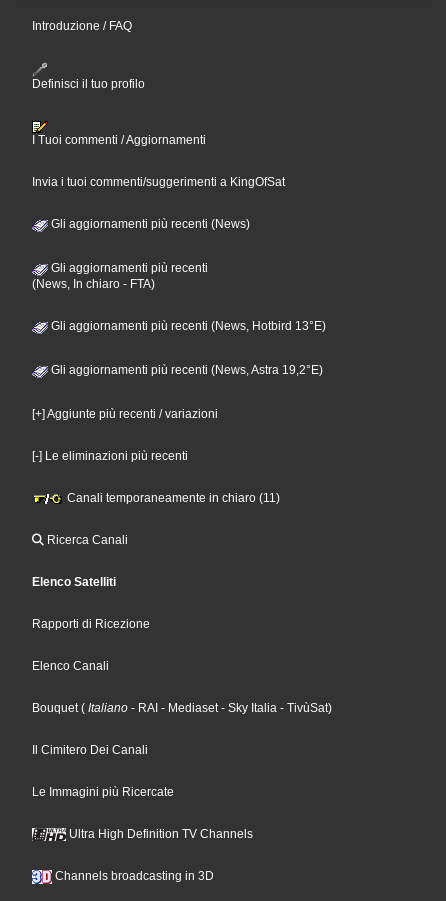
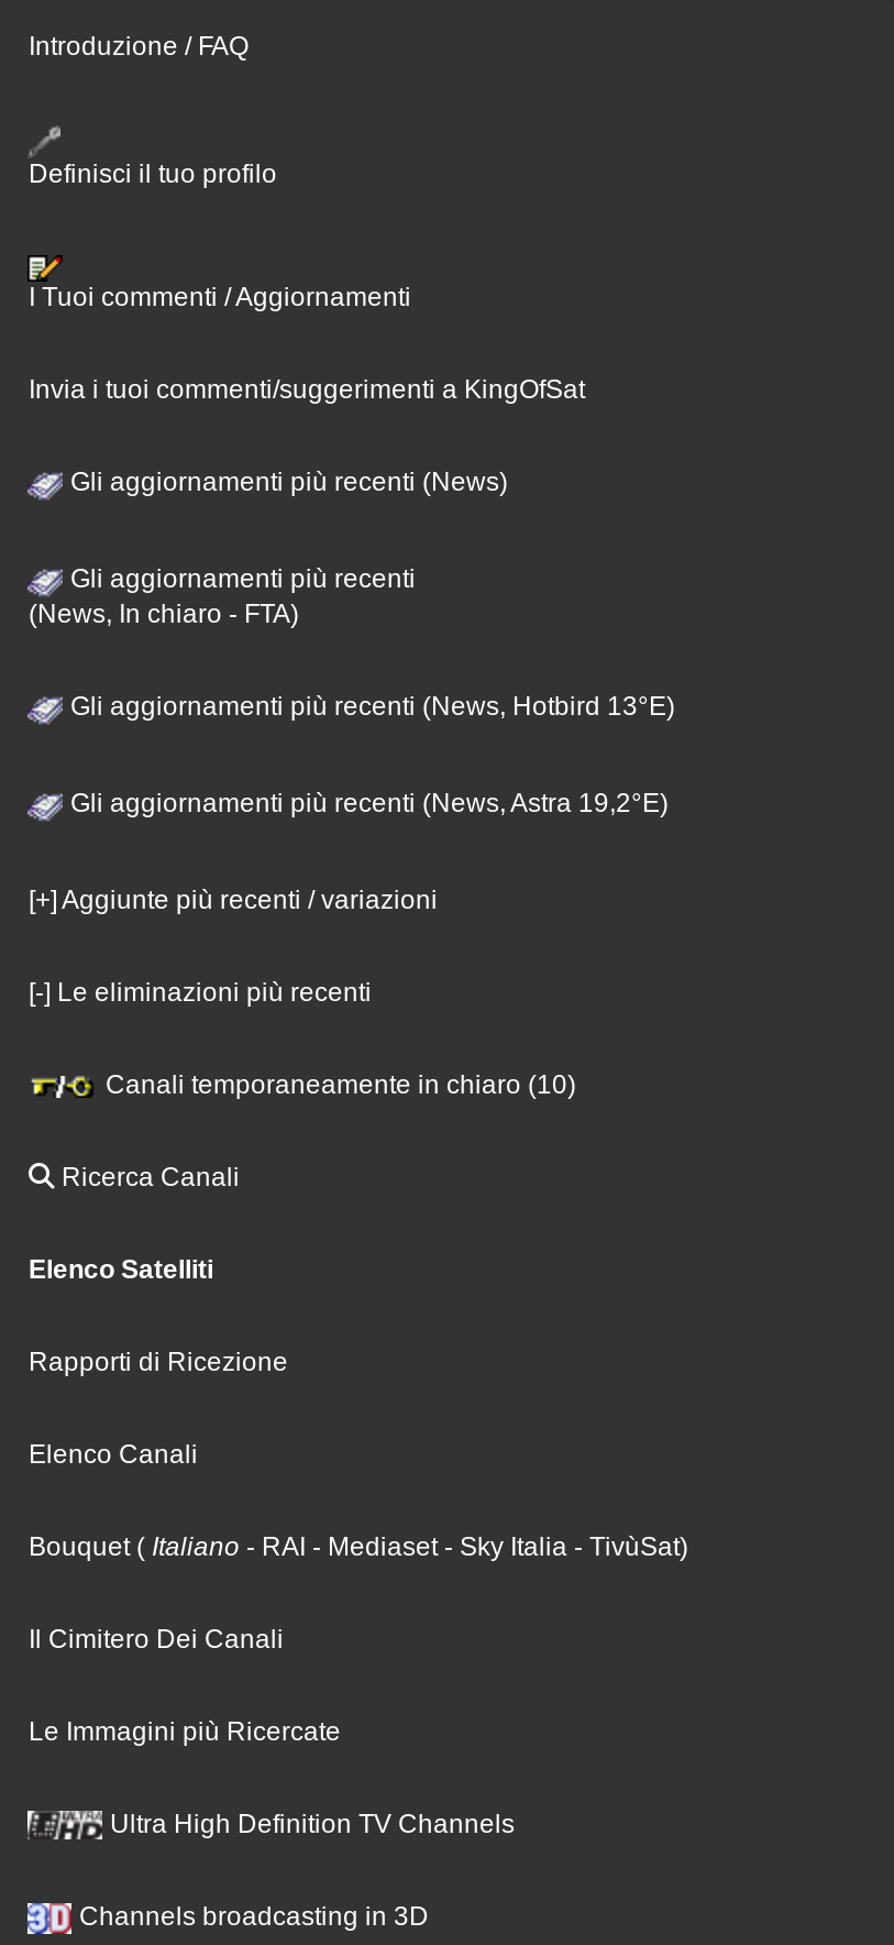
- Canali temporaneamente in chiaro (11)
+ Canali temporaneamente in chiaro (10)
